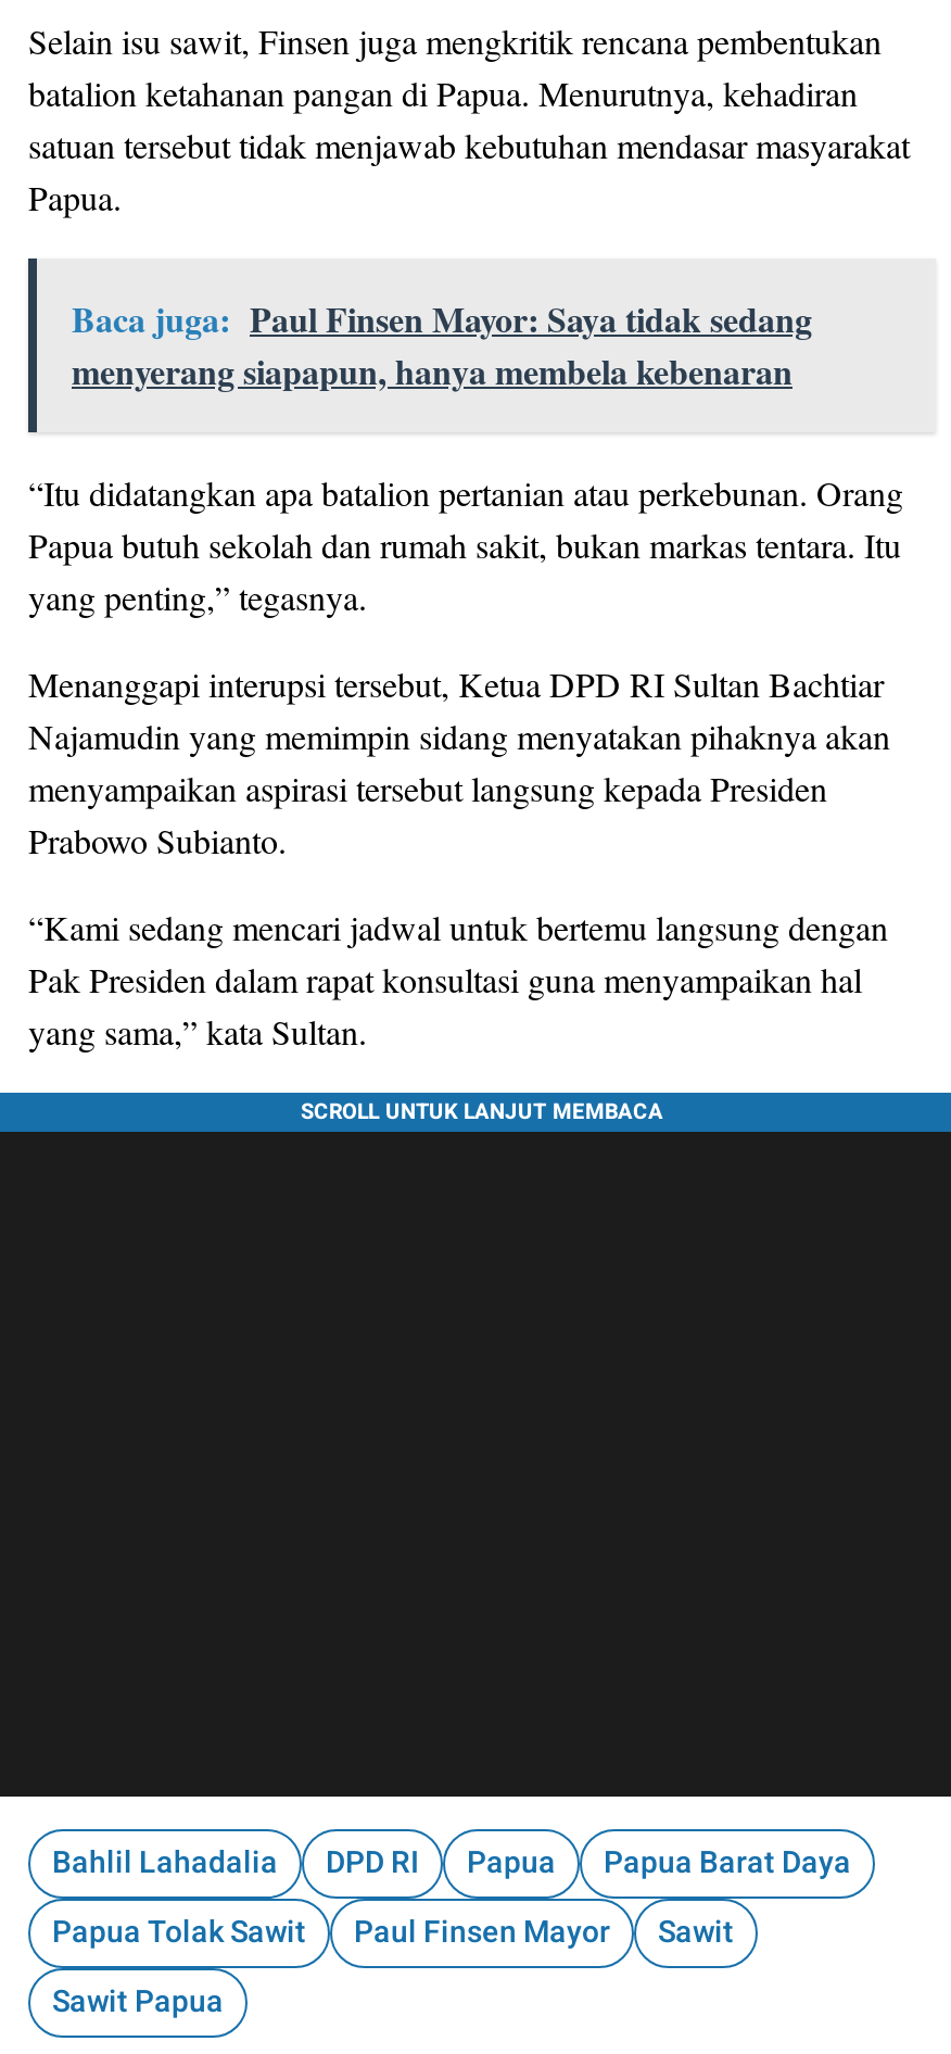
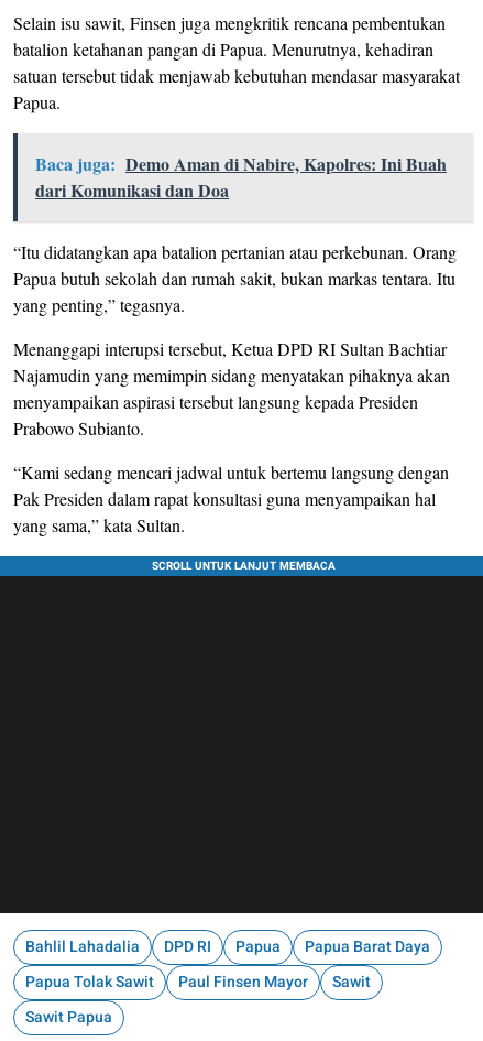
- Baca juga: Paul Finsen Mayor: Saya tidak sedang
- menyerang siapapun, hanya membela kebenaran
+ Baca juga: Demo Aman di Nabire, Kapolres: Ini Buah
+ dari Komunikasi dan Doa
